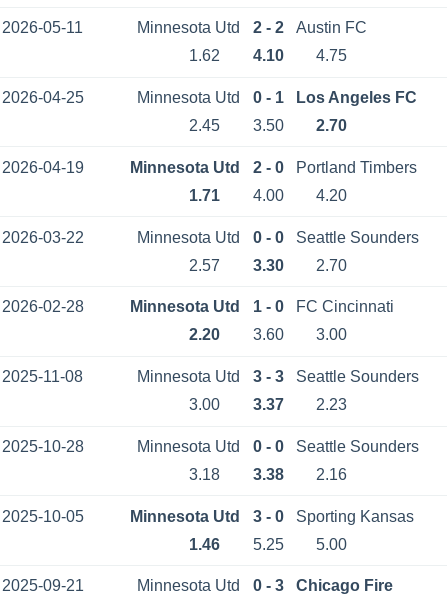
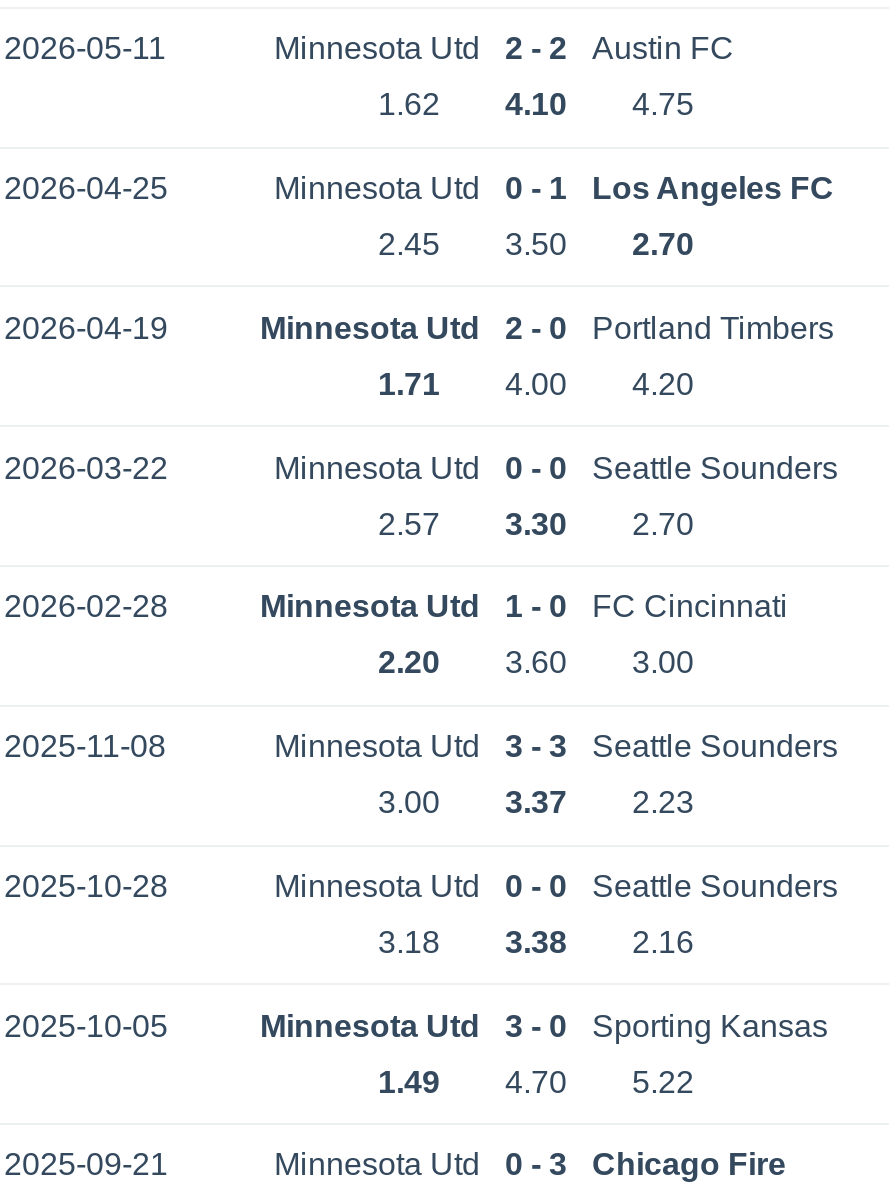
- 1.46
+ 1.49

- 5.25
+ 4.70

- 5.00
+ 5.22
